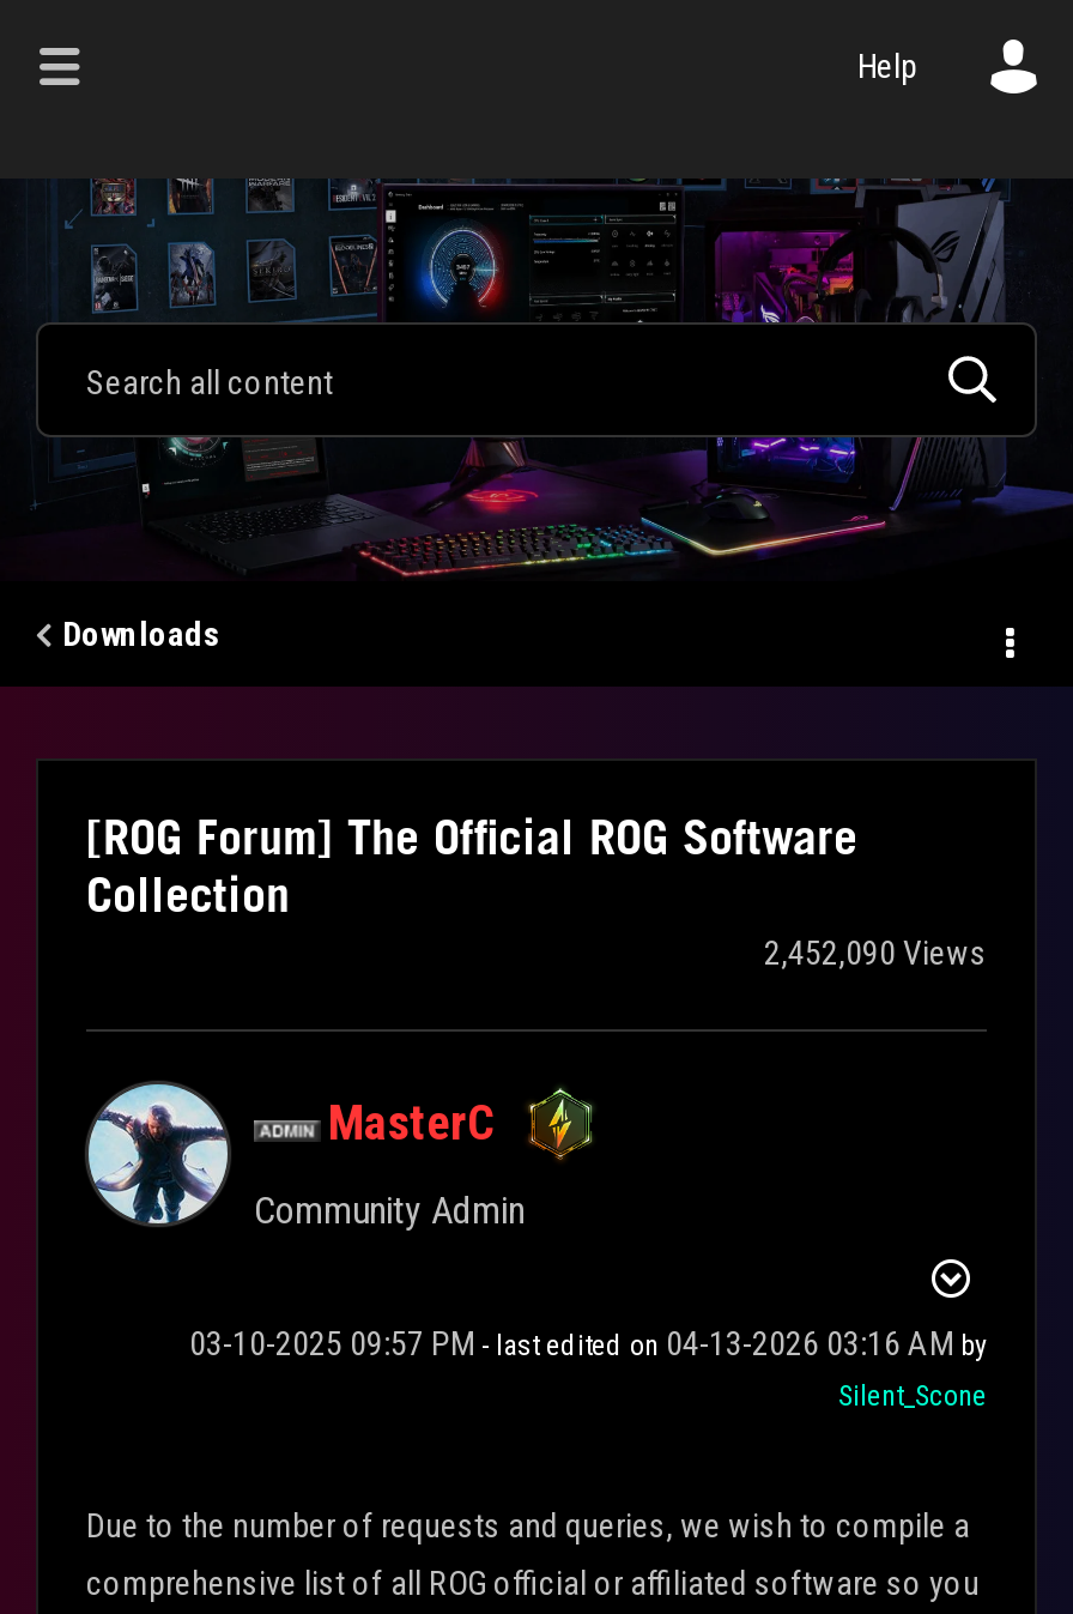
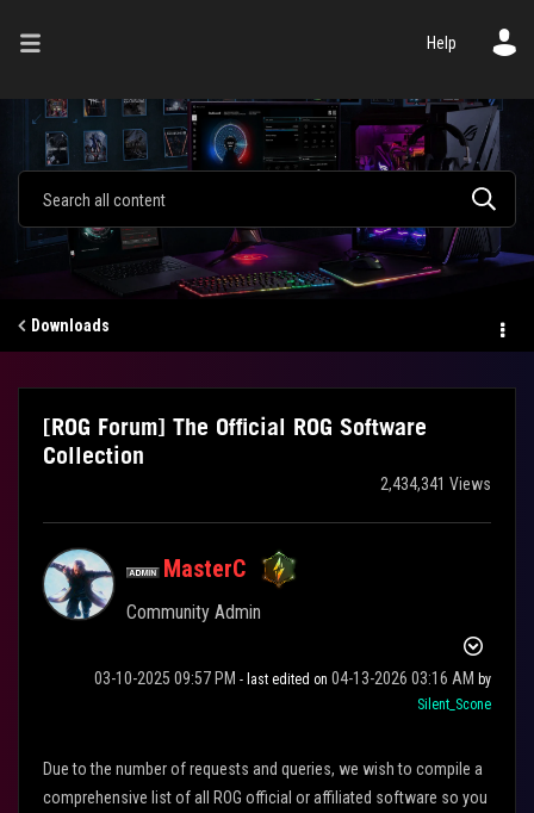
- 2,452,090 Views
+ 2,434,341 Views
